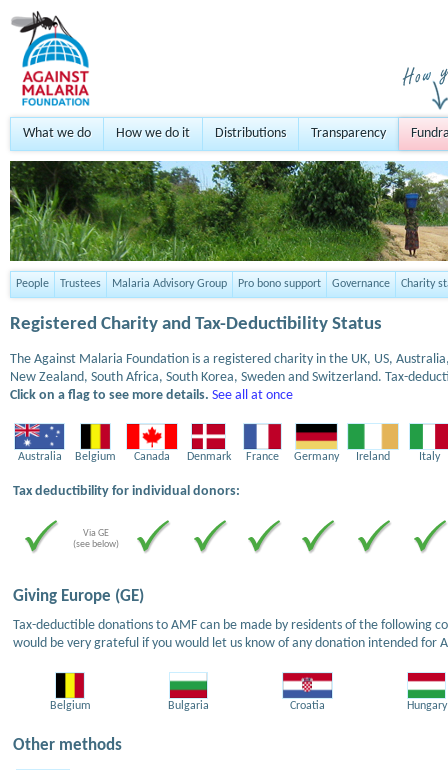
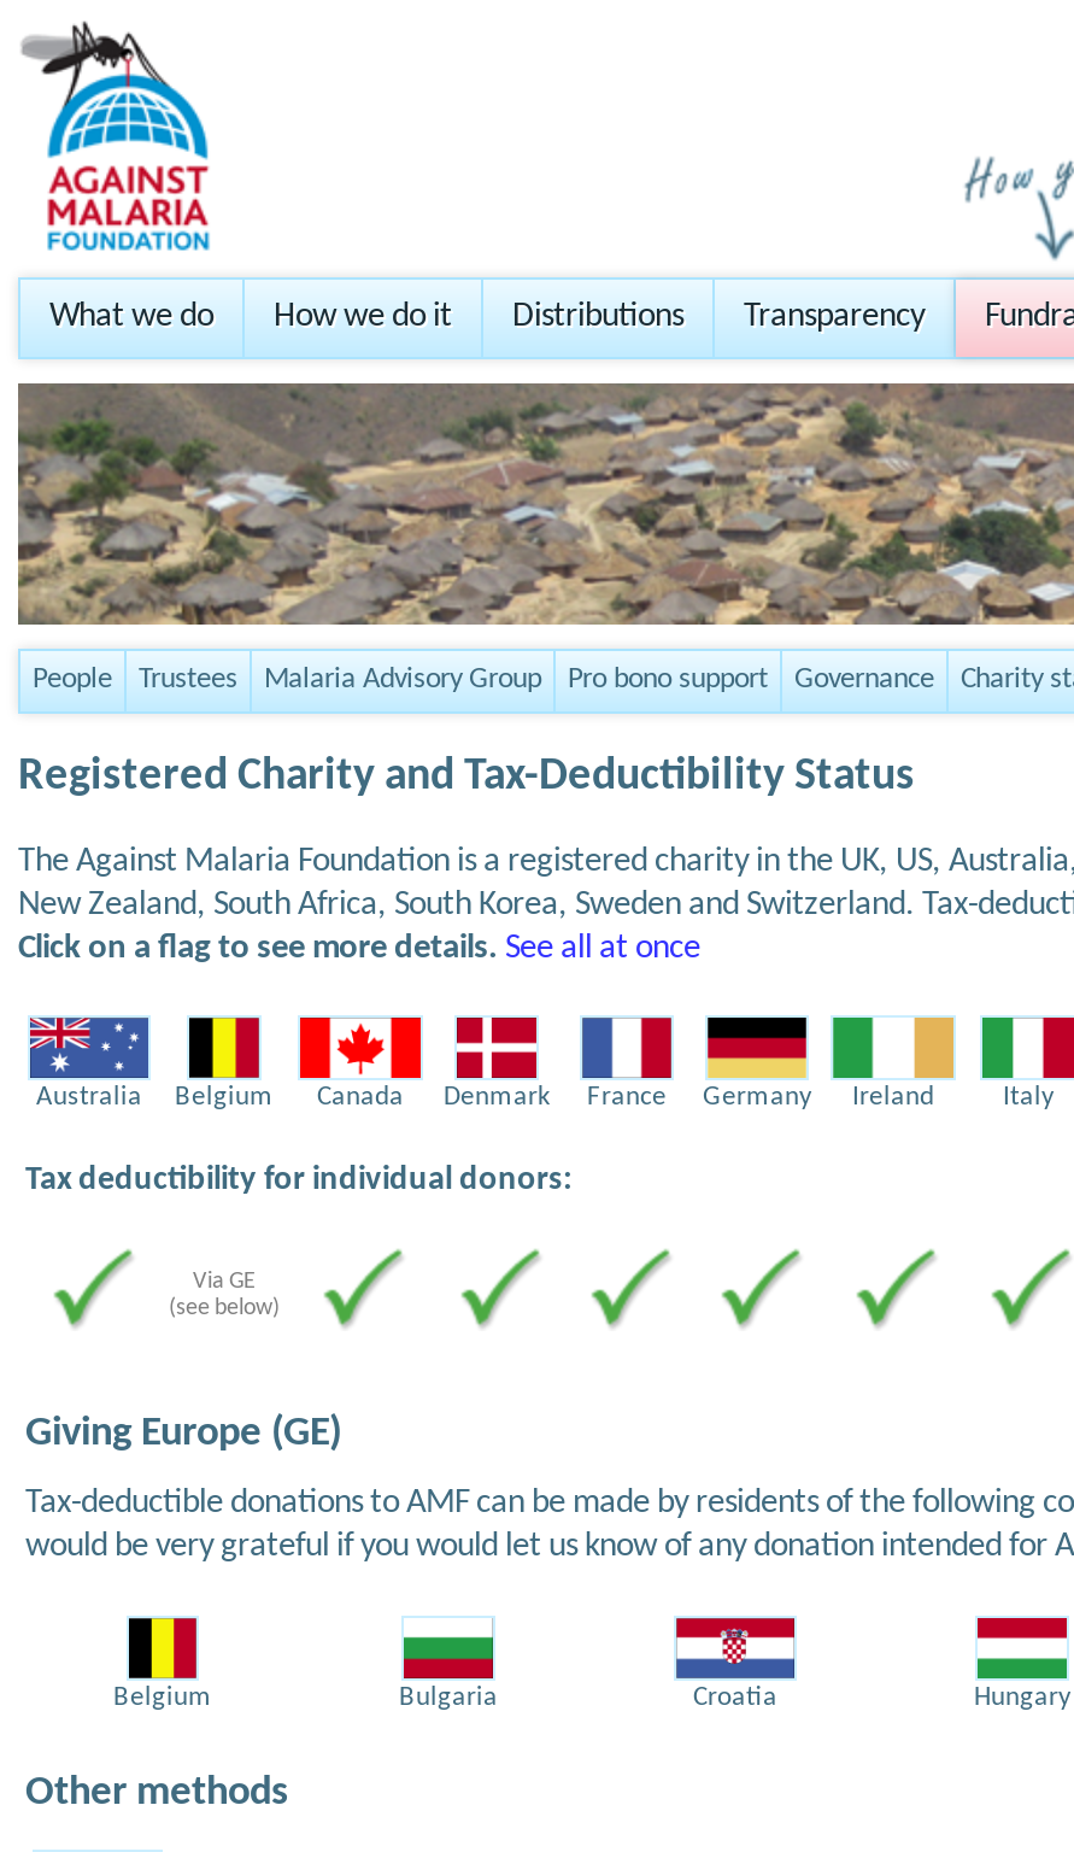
- [image]
+ [image]
